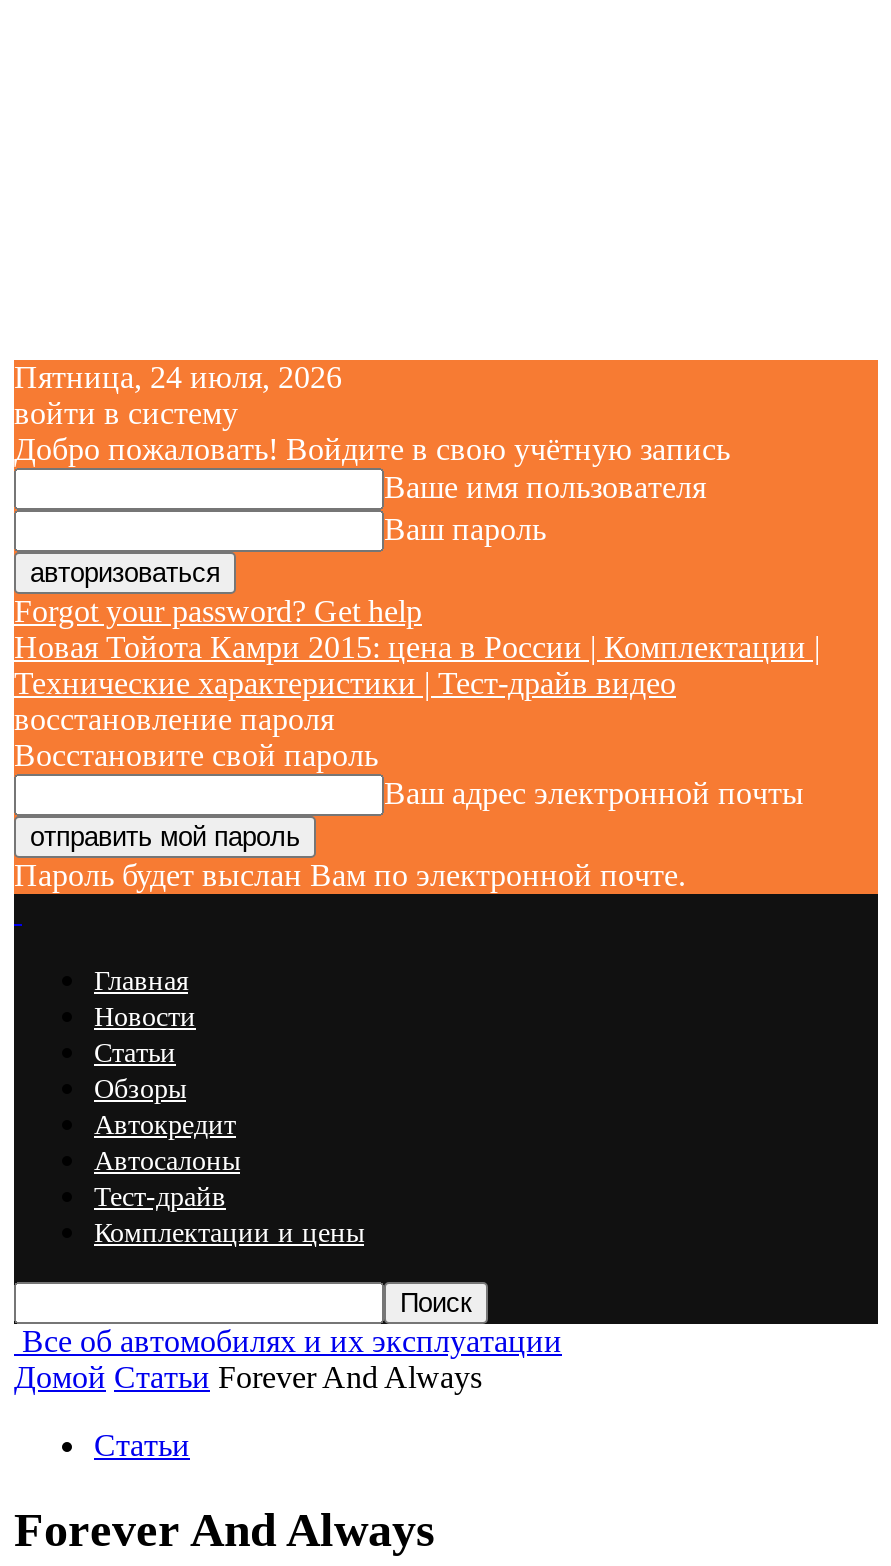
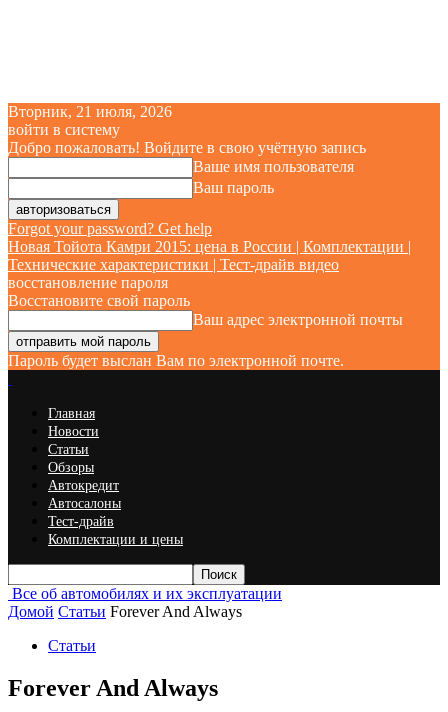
- Пятница, 24 июля, 2026
+ Вторник, 21 июля, 2026
